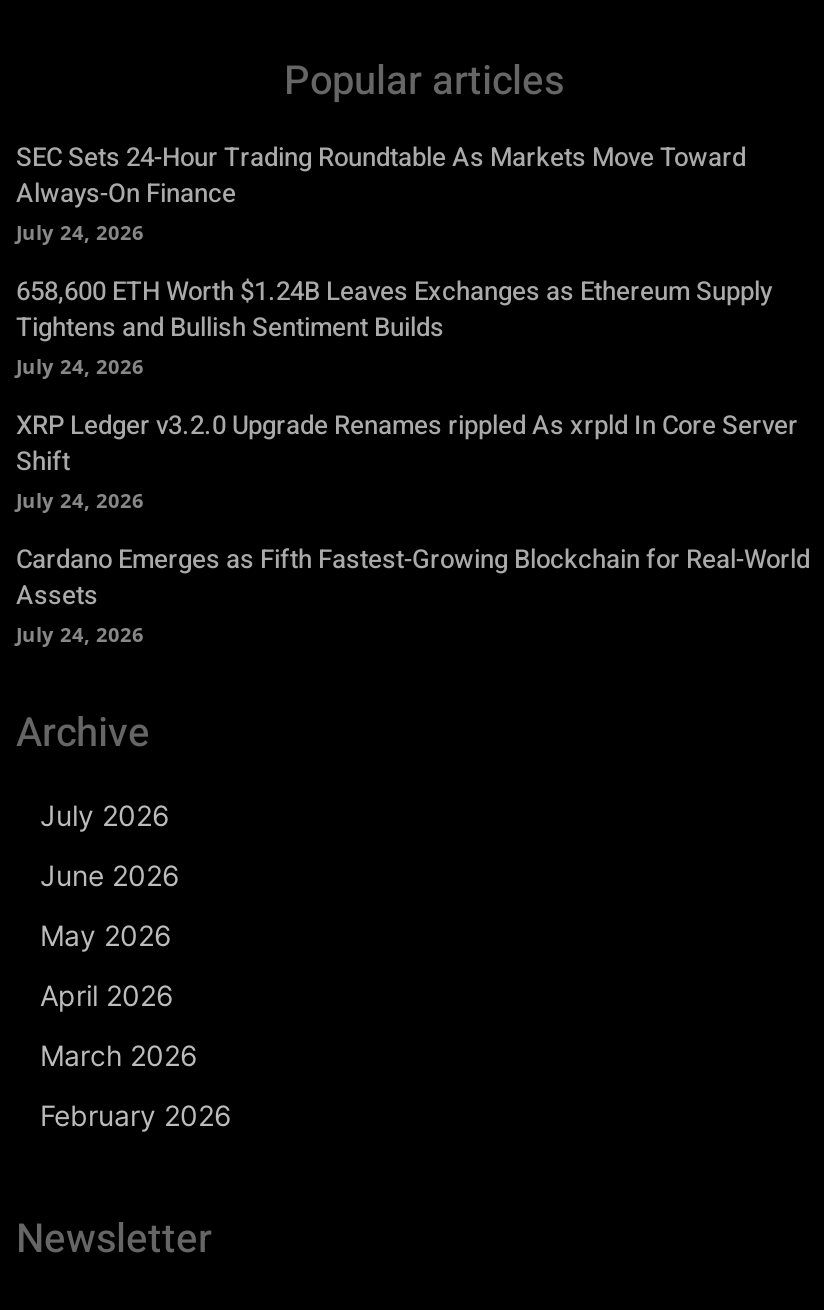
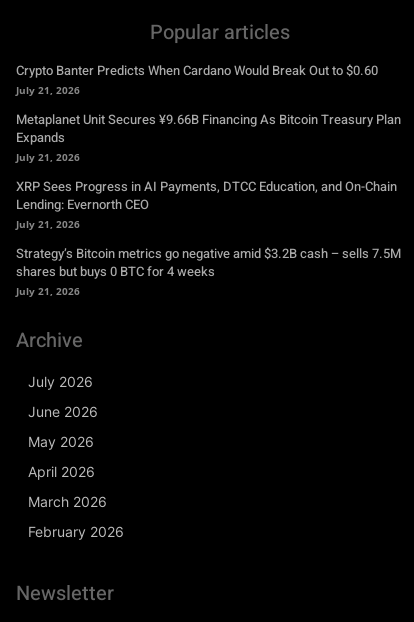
- SEC Sets 24-Hour Trading Roundtable As Markets Move Toward
- Always-On Finance
- July 24, 2026
+ Crypto Banter Predicts When Cardano Would Break Out to $0.60
+ July 21, 2026

- 658,600 ETH Worth $1.24B Leaves Exchanges as Ethereum Supply
- Tightens and Bullish Sentiment Builds
- July 24, 2026
+ Metaplanet Unit Secures ¥9.66B Financing As Bitcoin Treasury Plan
+ Expands
+ July 21, 2026

- XRP Ledger v3.2.0 Upgrade Renames rippled As xrpld In Core Server
- Shift
- July 24, 2026
+ XRP Sees Progress in AI Payments, DTCC Education, and On-Chain
+ Lending: Evernorth CEO
+ July 21, 2026

- Cardano Emerges as Fifth Fastest-Growing Blockchain for Real-World
- Assets
- July 24, 2026
+ Strategy’s Bitcoin metrics go negative amid $3.2B cash – sells 7.5M
+ shares but buys 0 BTC for 4 weeks
+ July 21, 2026
